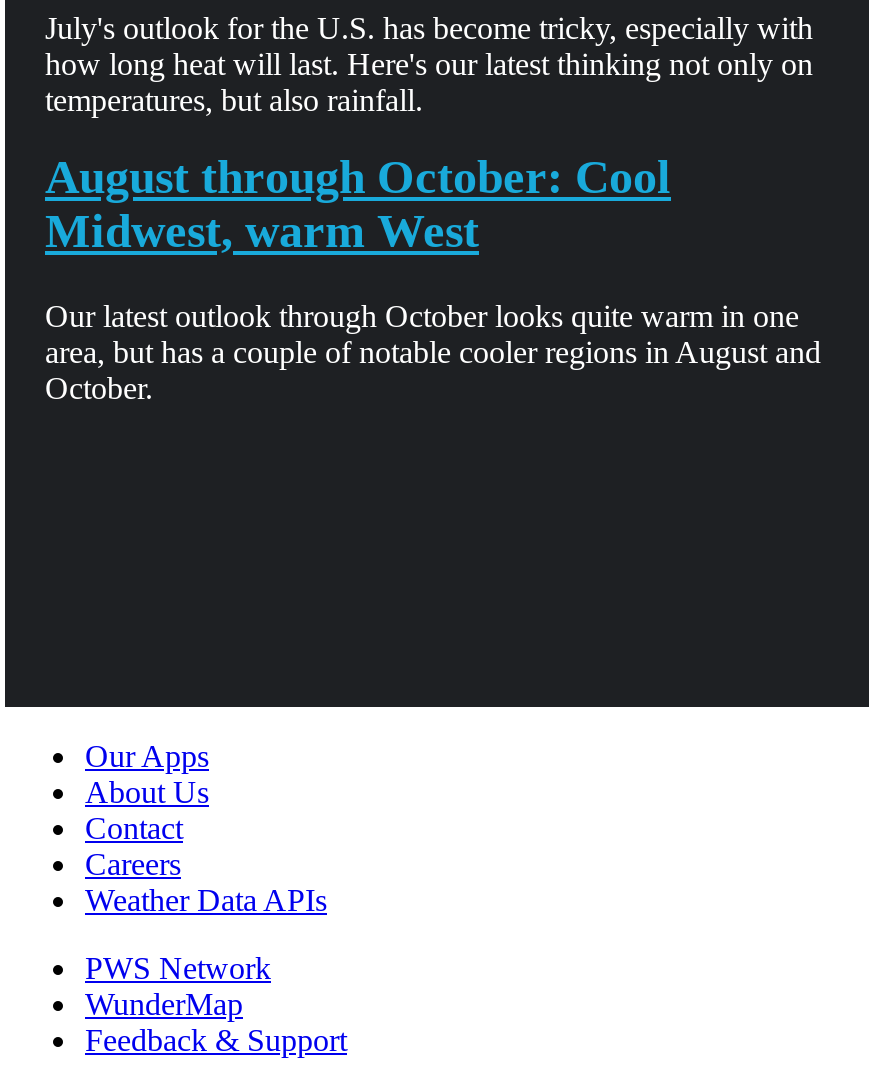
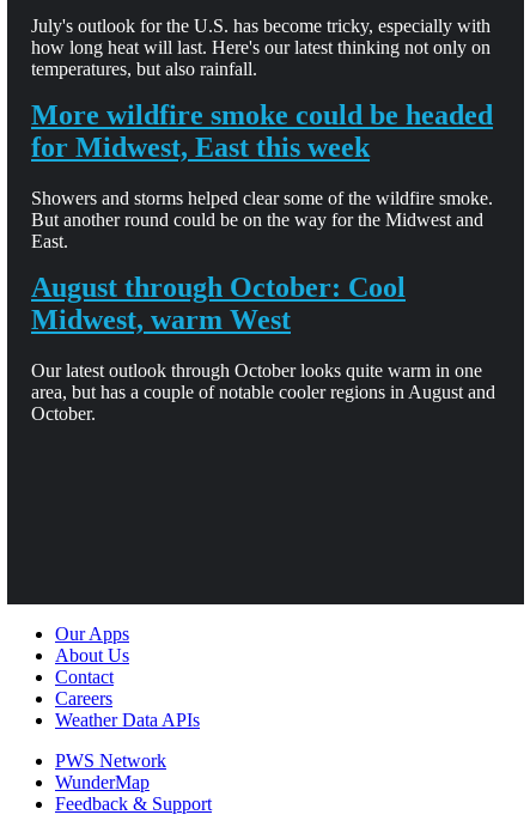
+ More wildfire smoke could be headed
+ for Midwest, East this week
+ Showers and storms helped clear some of the wildfire smoke.
+ But another round could be on the way for the Midwest and
+ East.
